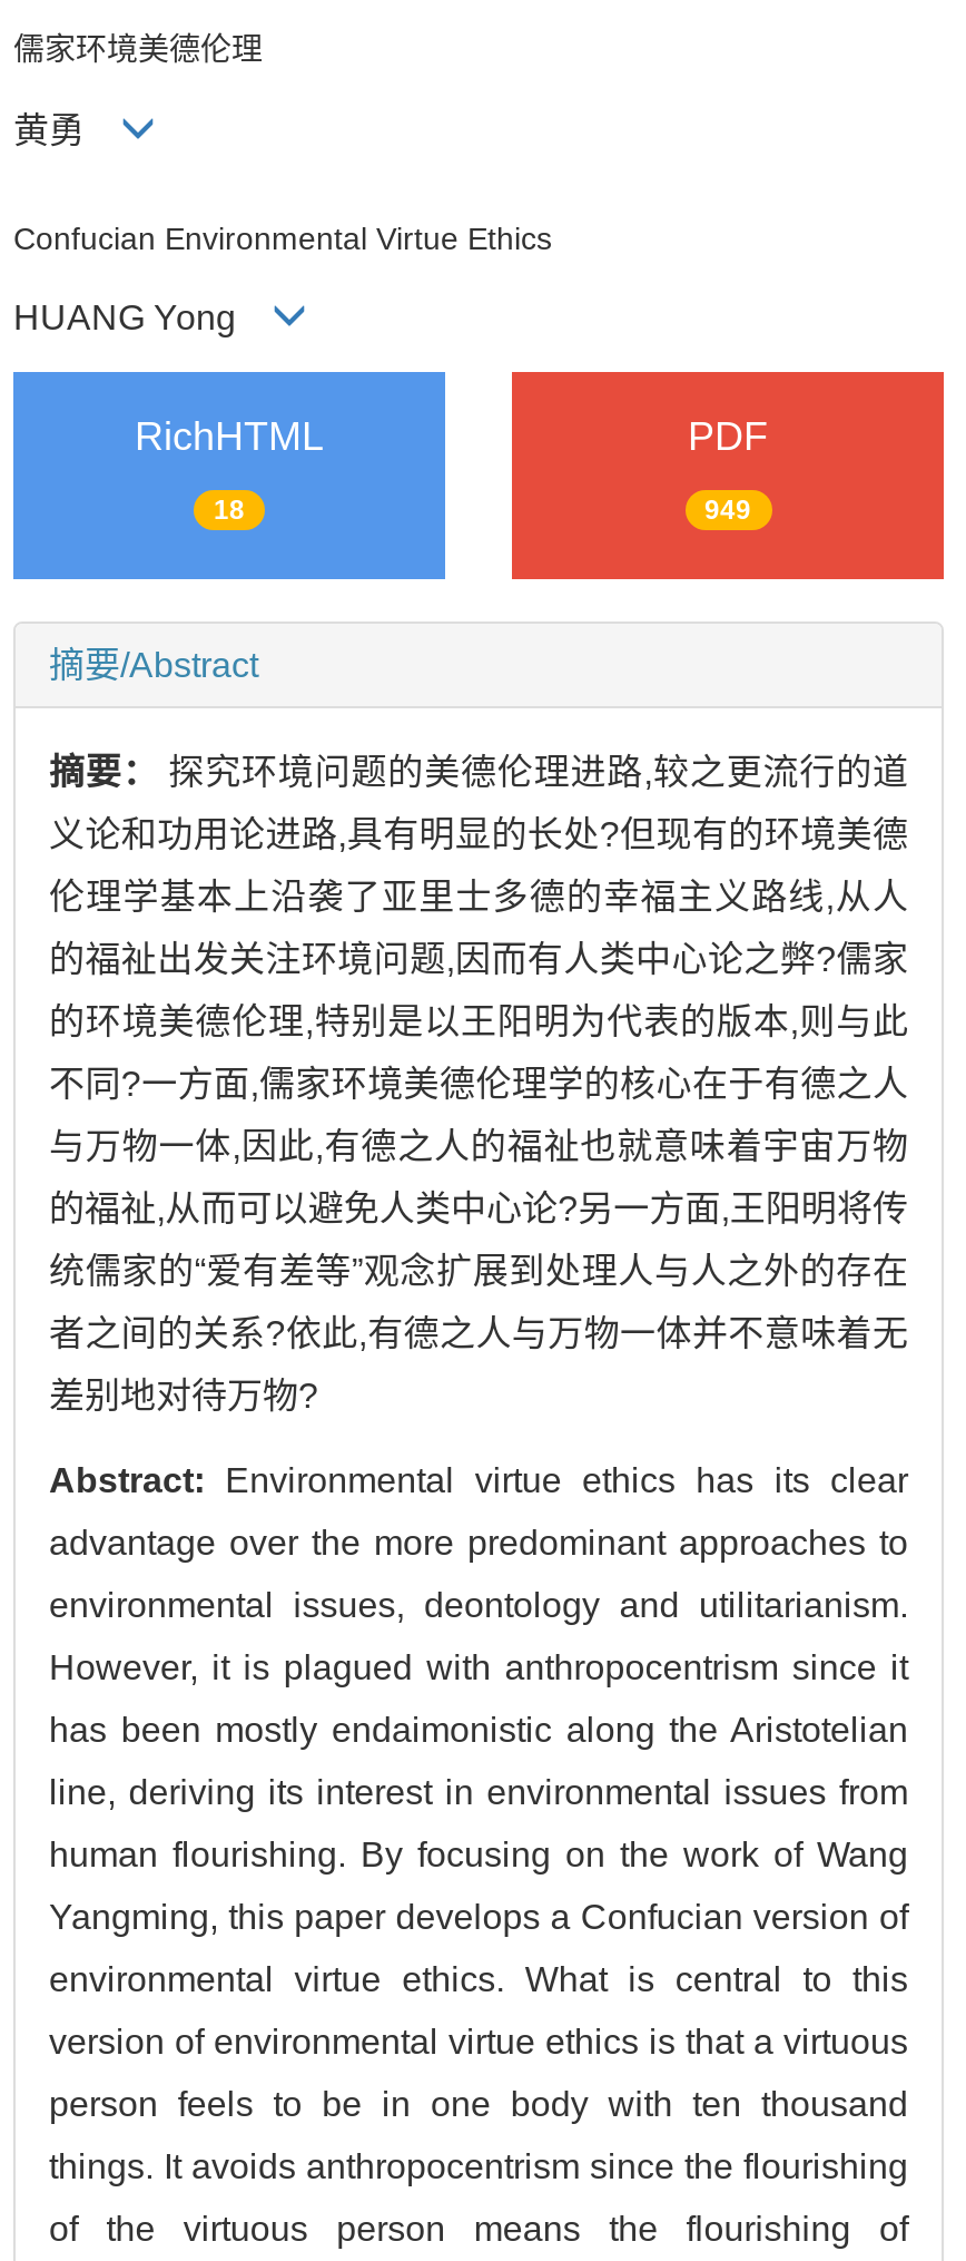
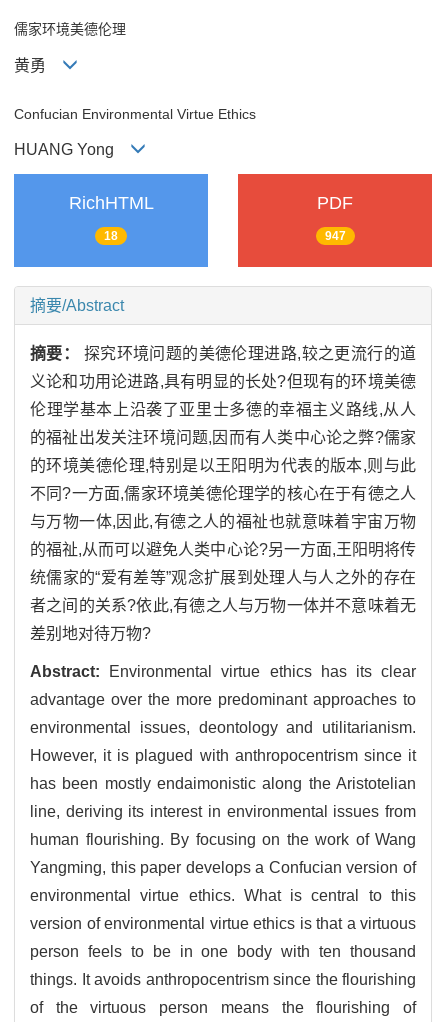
- 949
+ 947
